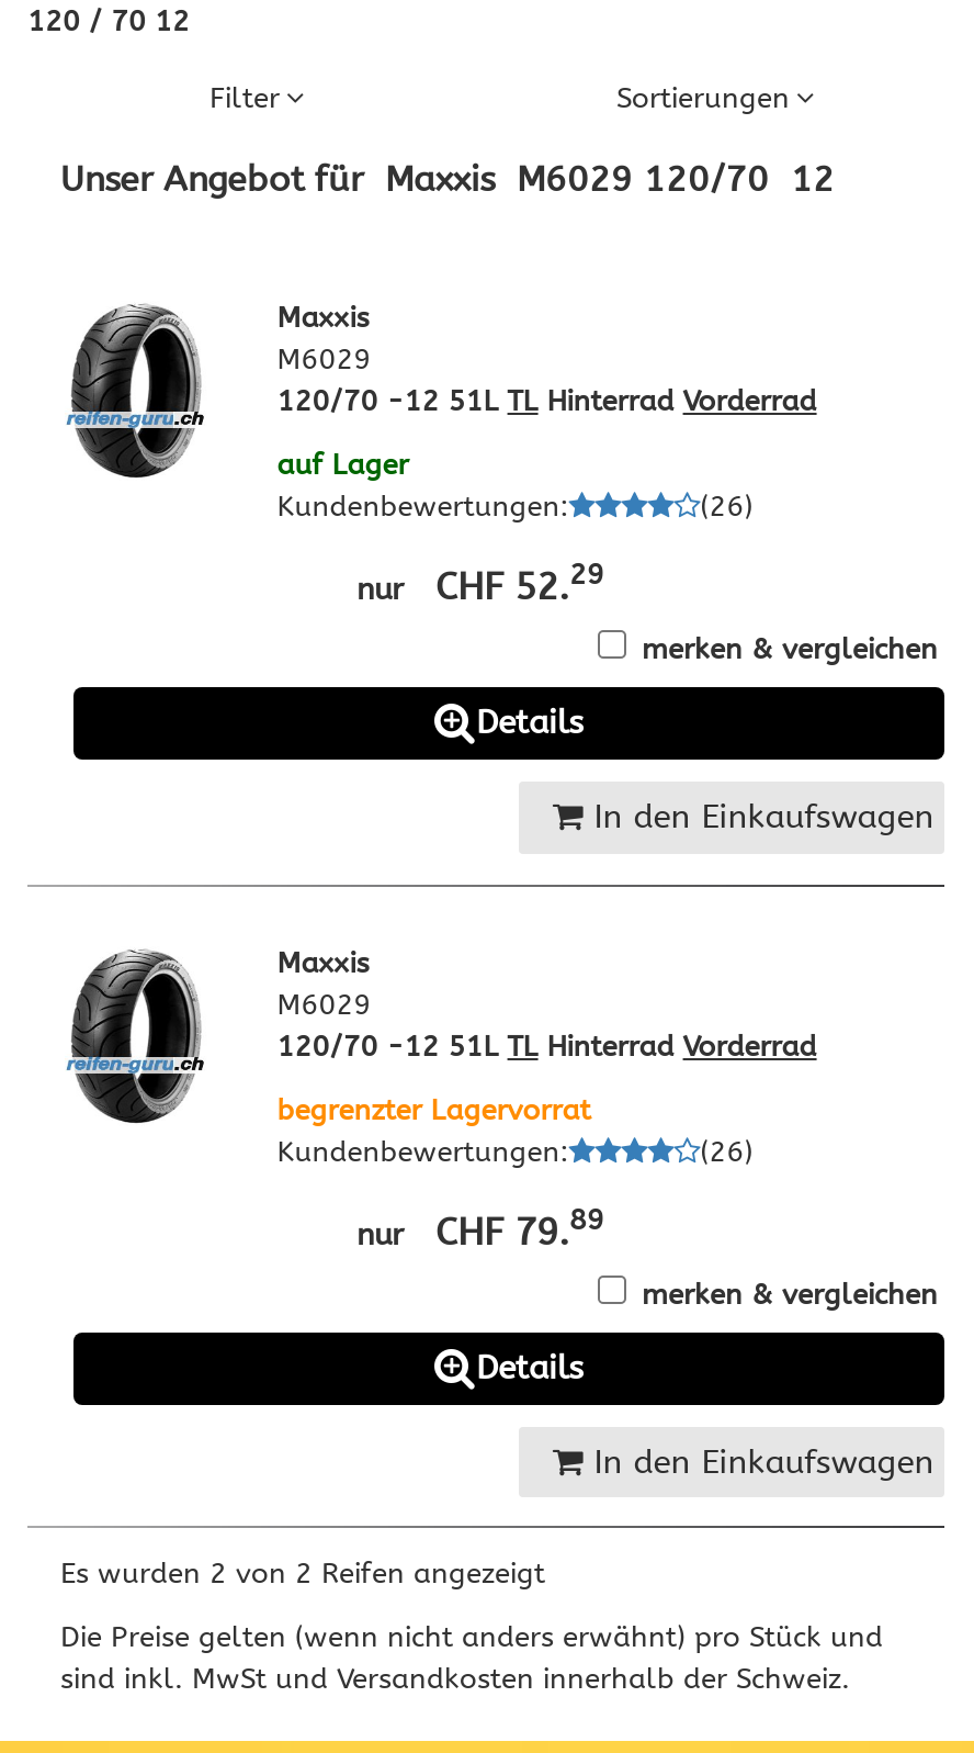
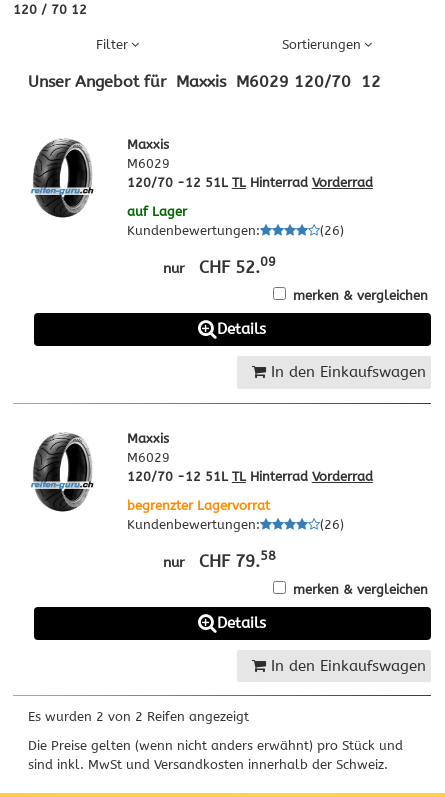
- nur CHF 52.29
+ nur CHF 52.09

- nur CHF 79.89
+ nur CHF 79.58
